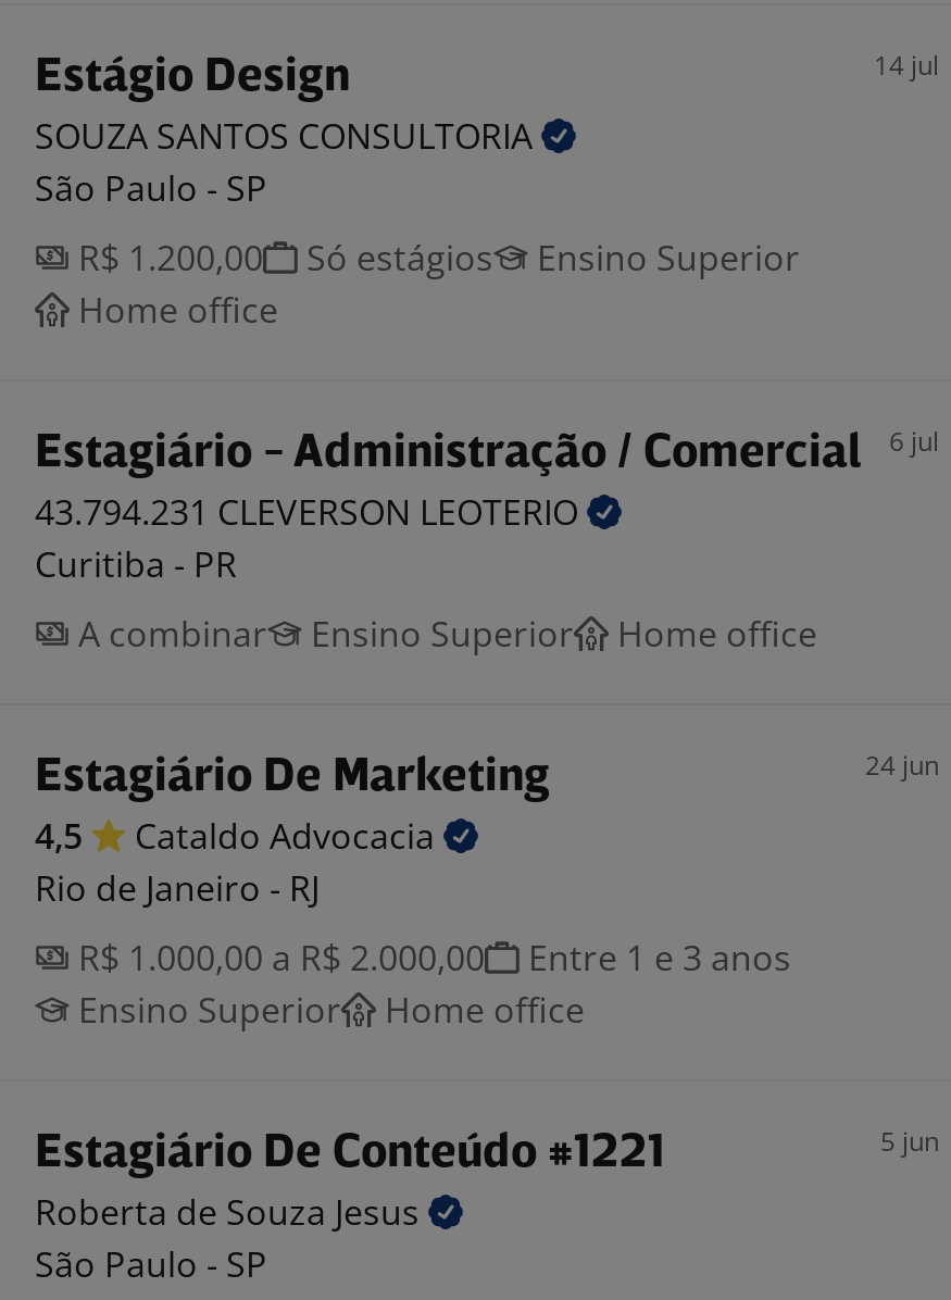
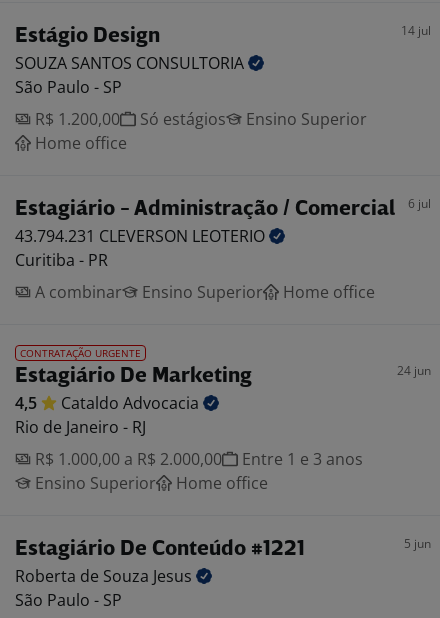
+ CONTRATAÇÃO URGENTE
